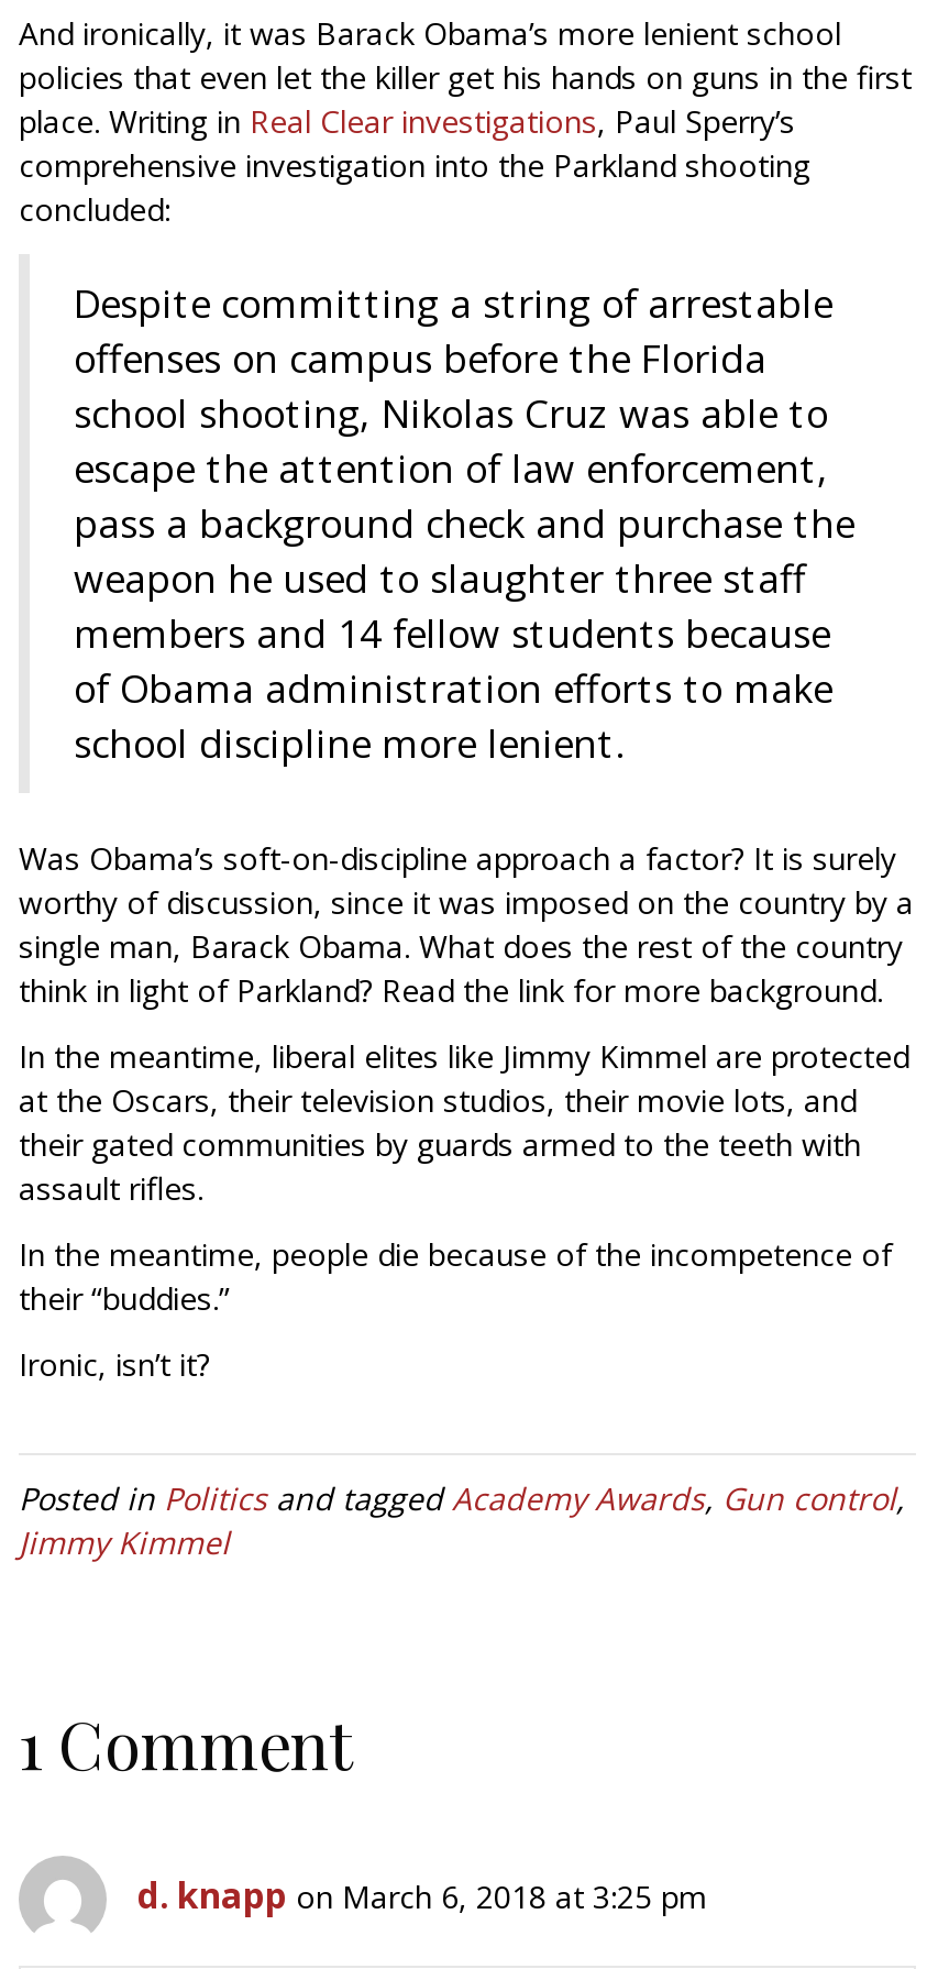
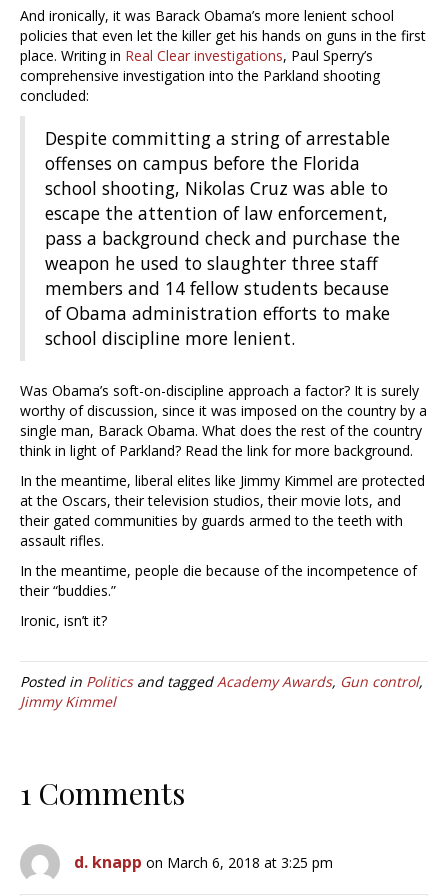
- 1 Comment
+ 1 Comments
